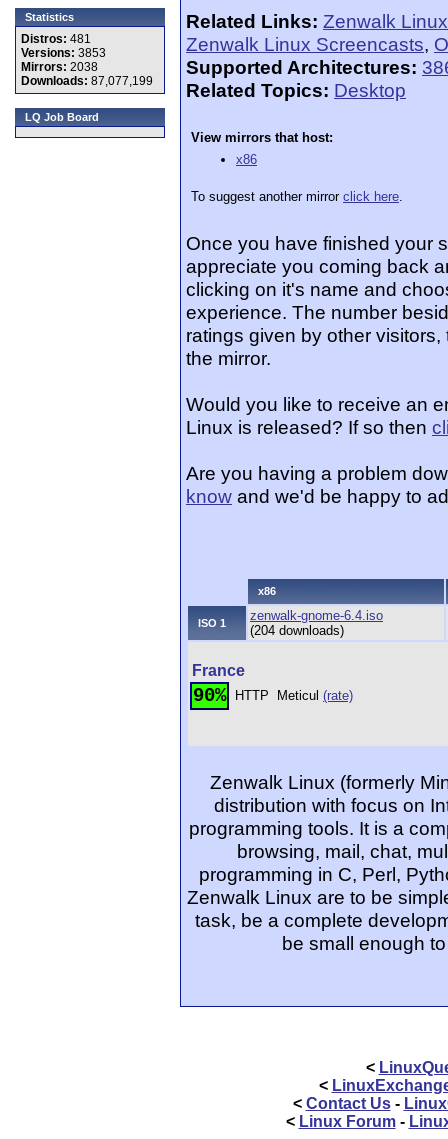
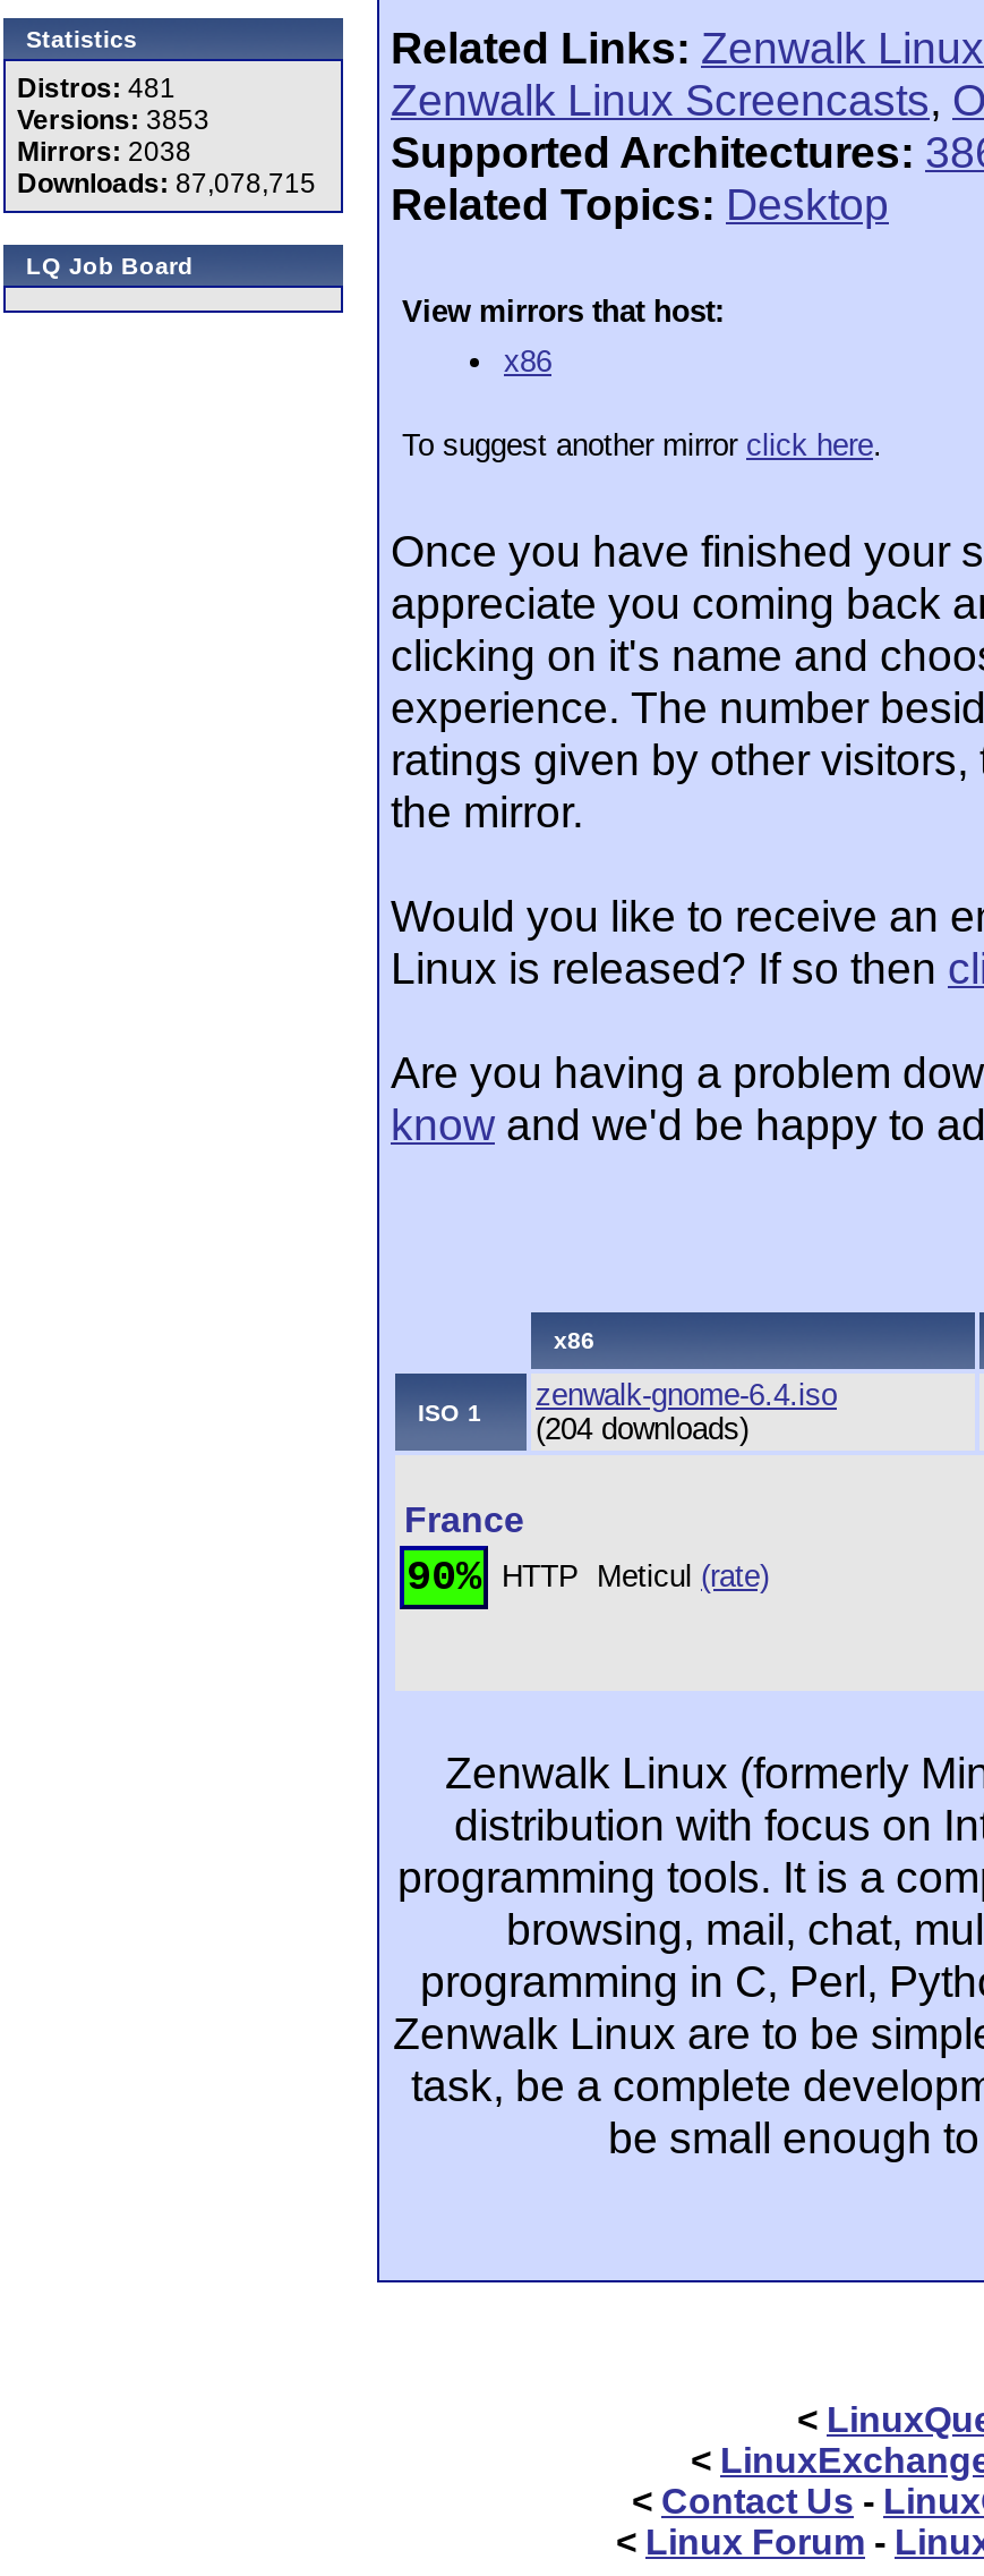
- Downloads: 87,077,199
+ Downloads: 87,078,715
